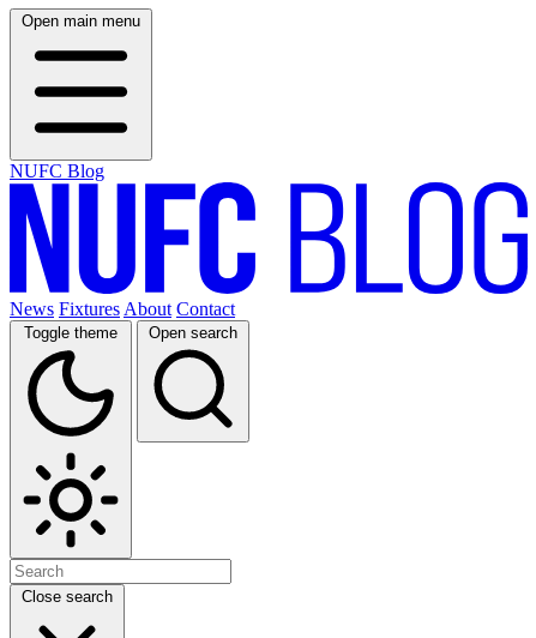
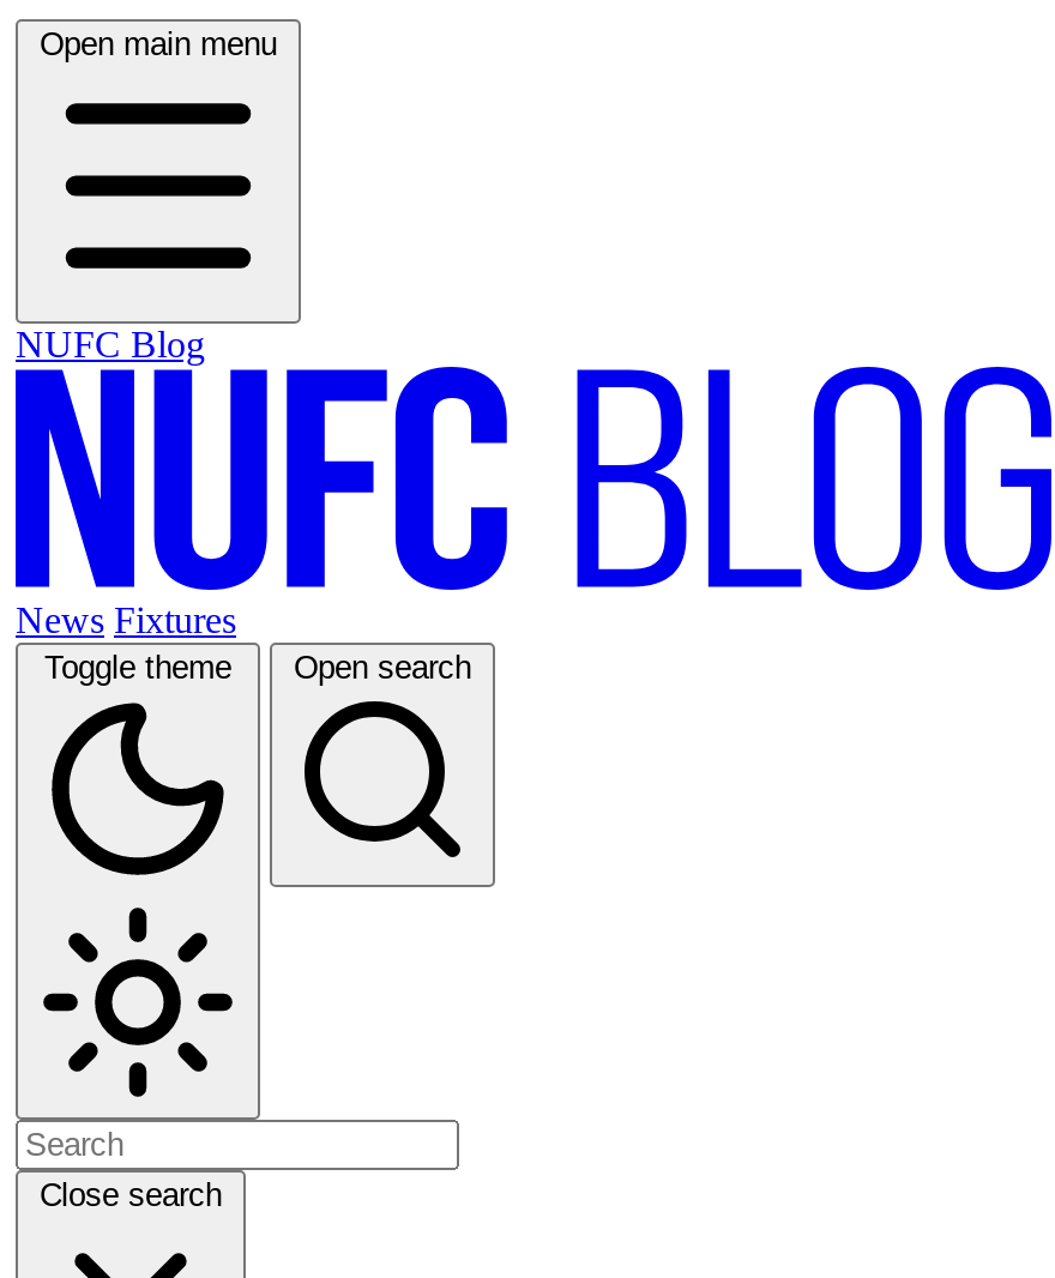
- News Fixtures About Contact
+ News Fixtures
